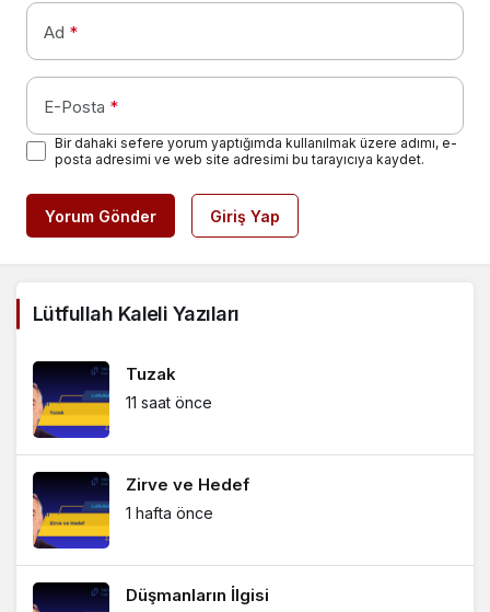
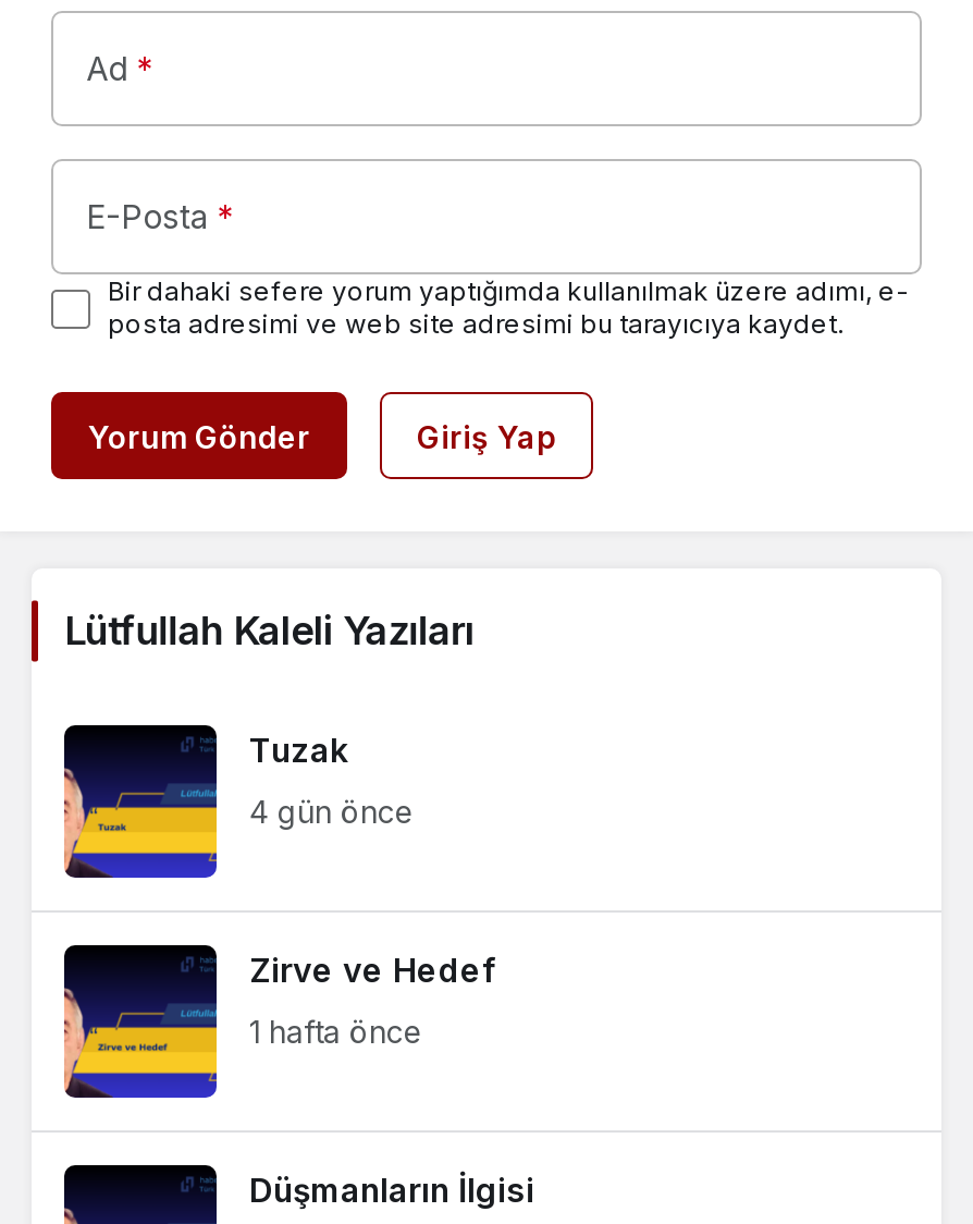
- 11 saat önce
+ 4 gün önce
